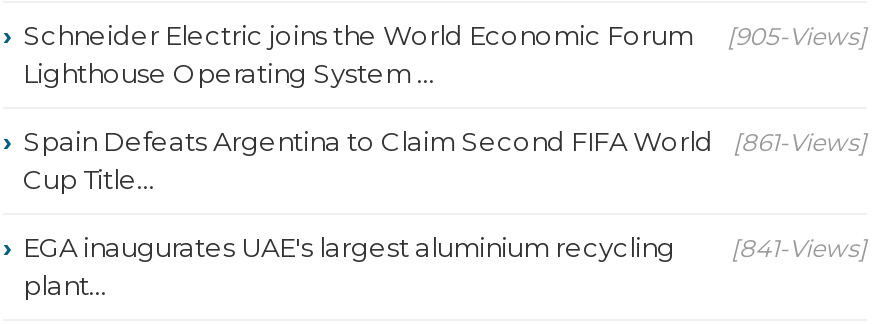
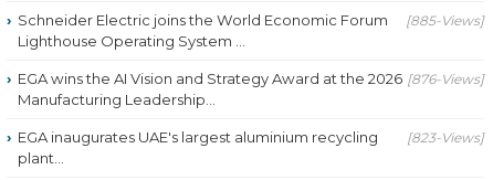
- Schneider Electric joins the World Economic Forum [905-Views]
+ Schneider Electric joins the World Economic Forum [885-Views]

- Spain Defeats Argentina to Claim Second FIFA World
- Cup Title...
+ EGA wins the AI Vision and Strategy Award at the 2026
+ Manufacturing Leadership...

- [861-Views]
+ [876-Views]

- EGA inaugurates UAE's largest aluminium recycling [841-Views]
+ EGA inaugurates UAE's largest aluminium recycling [823-Views]
